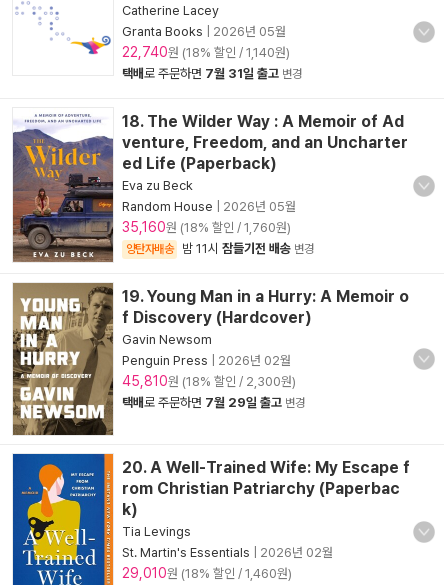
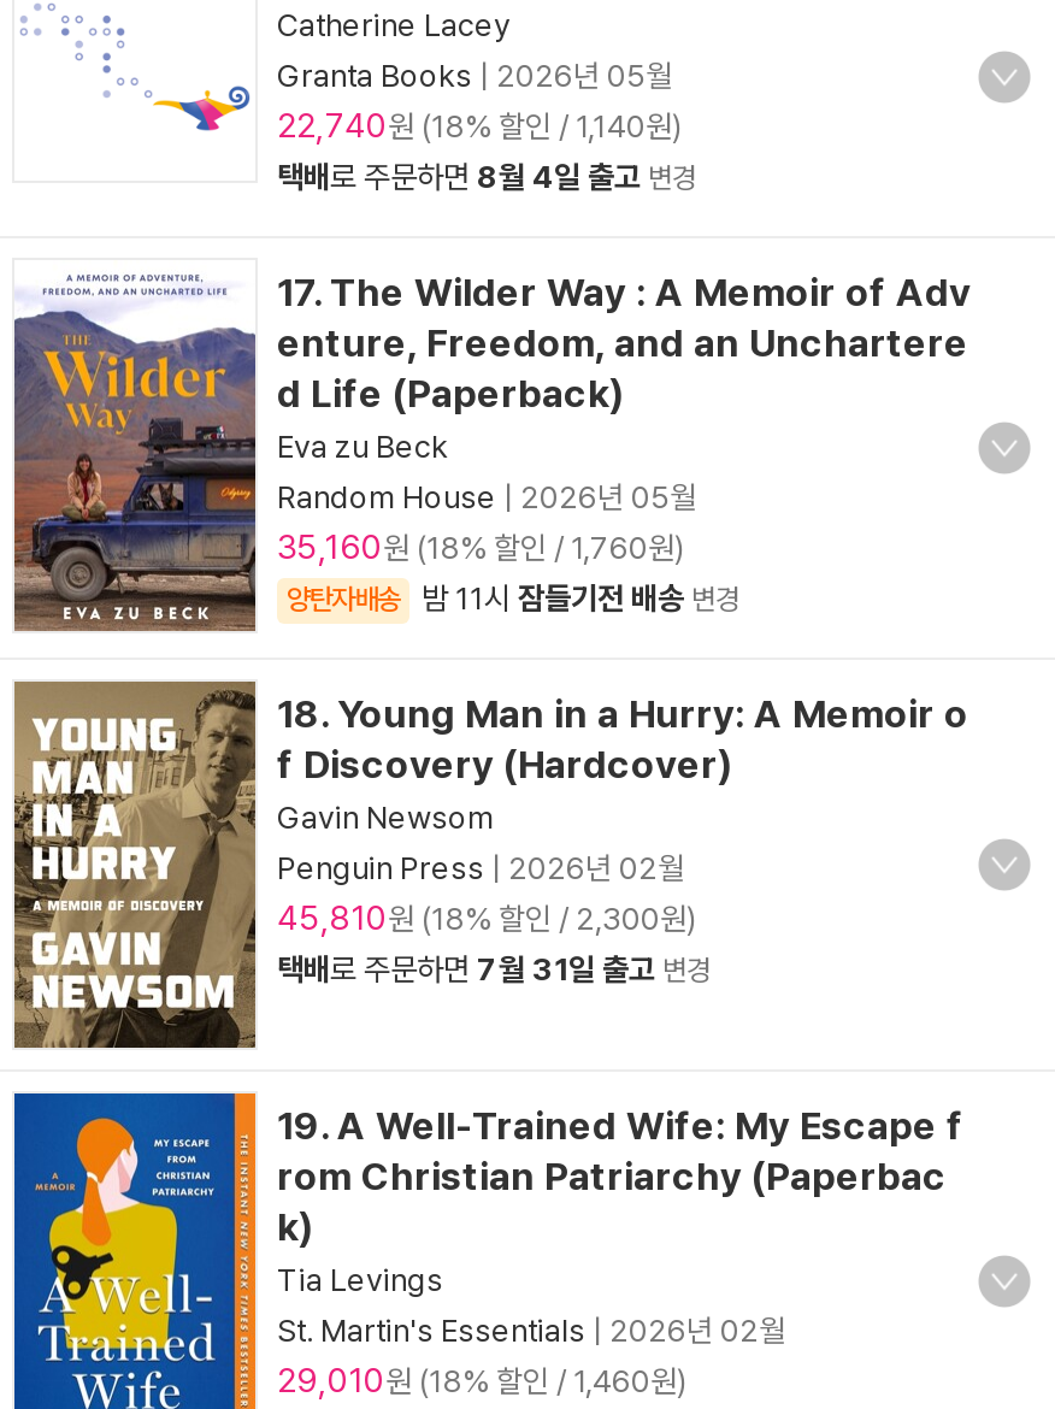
moved down: 택배로 주문하면 7월 31일 출고 변경

+ 택배로 주문하면 8월 4일 출고 변경

- 18. The Wilder Way : A Memoir of Ad
+ 17. The Wilder Way : A Memoir of Adv

- venture, Freedom, and an Uncharter
+ enture, Freedom, and an Unchartere

- ed Life (Paperback)
+ d Life (Paperback)

- 19. Young Man in a Hurry: A Memoir o
+ 18. Young Man in a Hurry: A Memoir o

- 택배로 주문하면 7월 29일 출고 변경

- 20. A Well-Trained Wife: My Escape f
+ 19. A Well-Trained Wife: My Escape f
